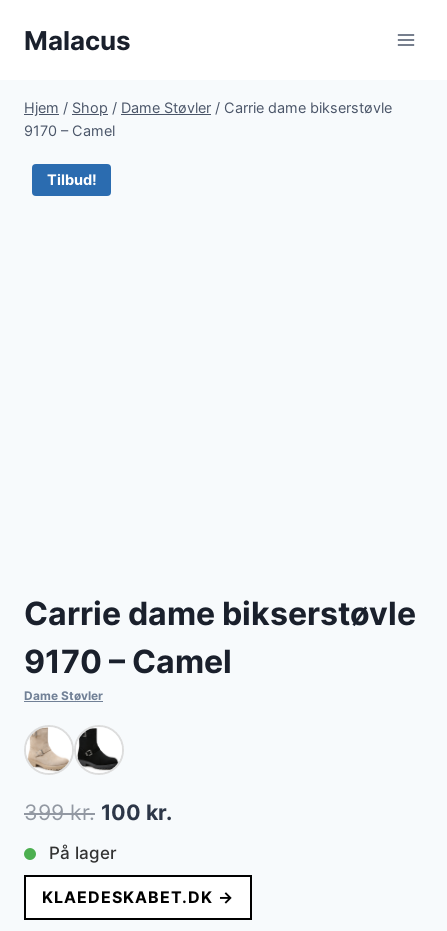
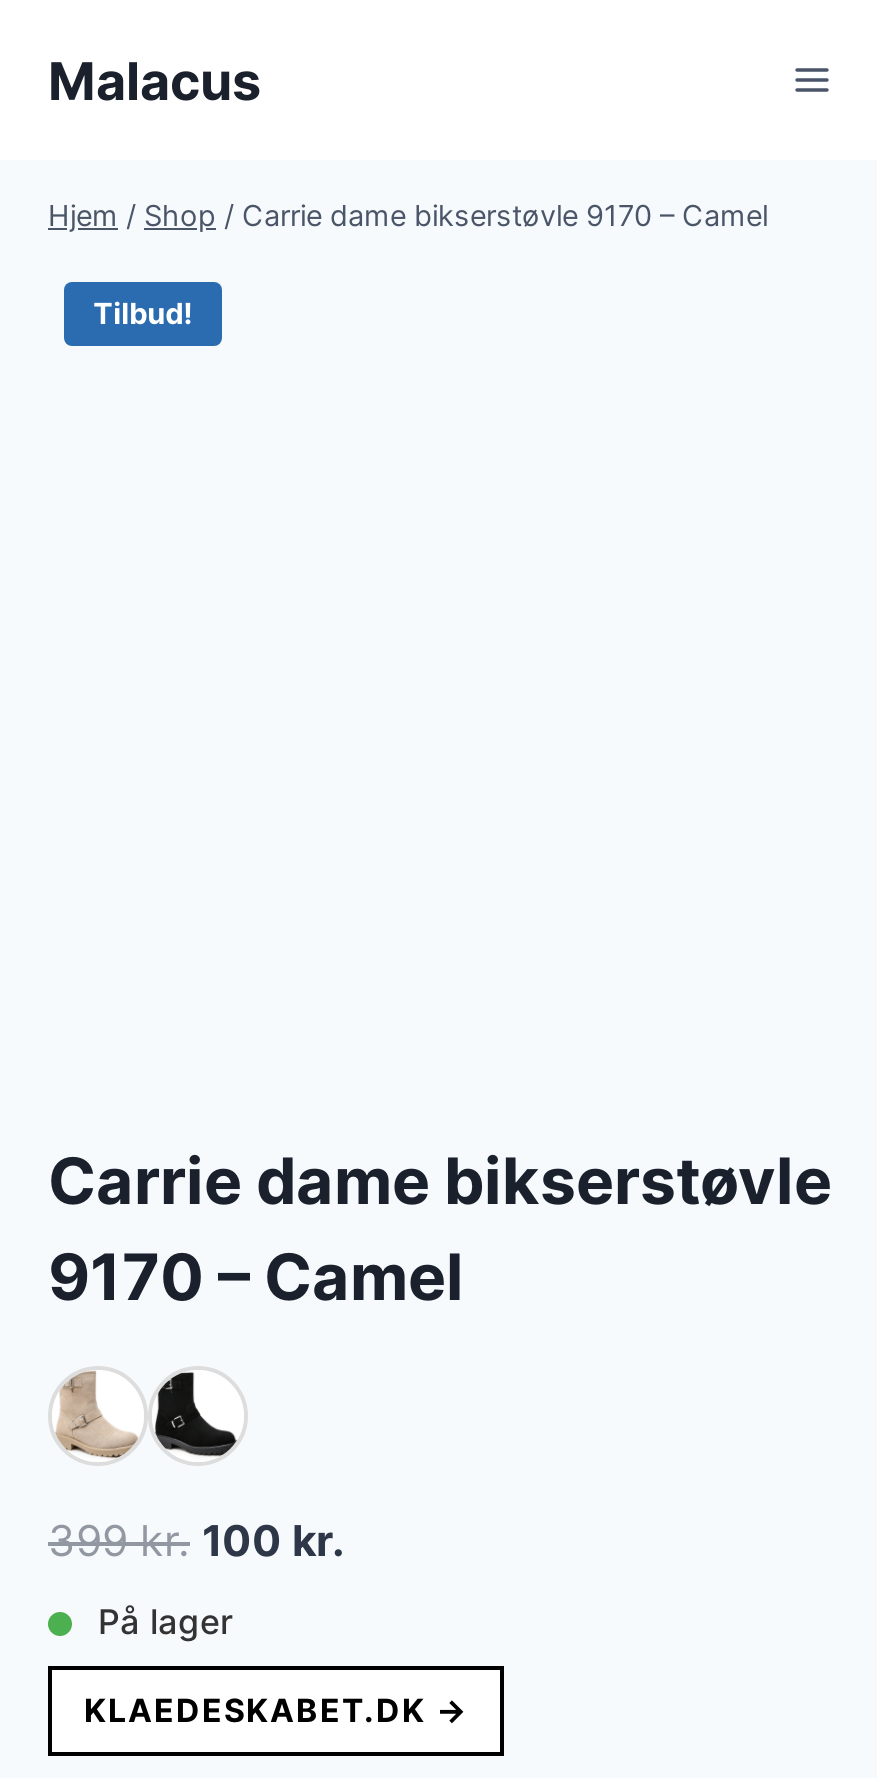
- Hjem / Shop / Dame Støvler / Carrie dame bikserstøvle
- 9170 – Camel
+ Hjem / Shop / Carrie dame bikserstøvle 9170 – Camel

- Dame Støvler
